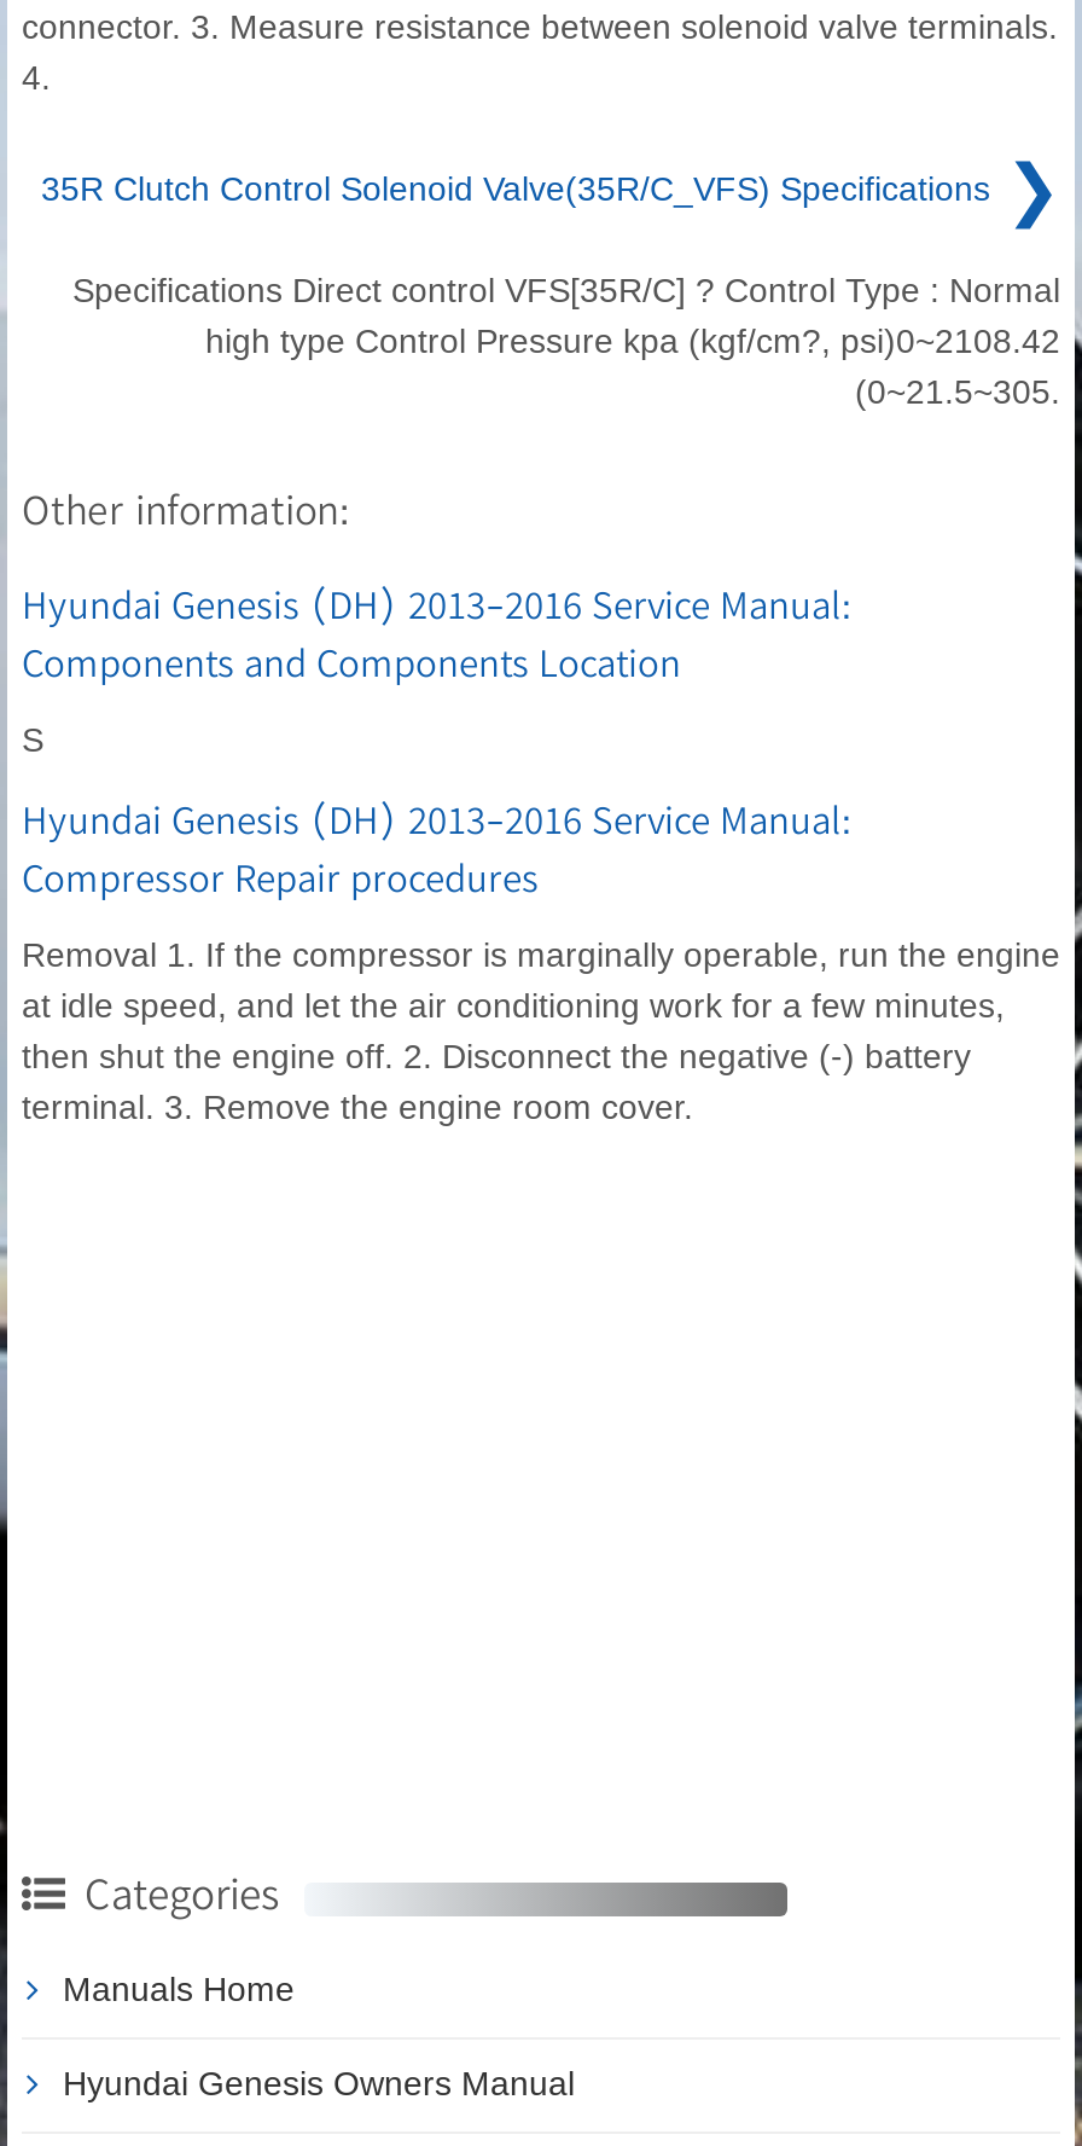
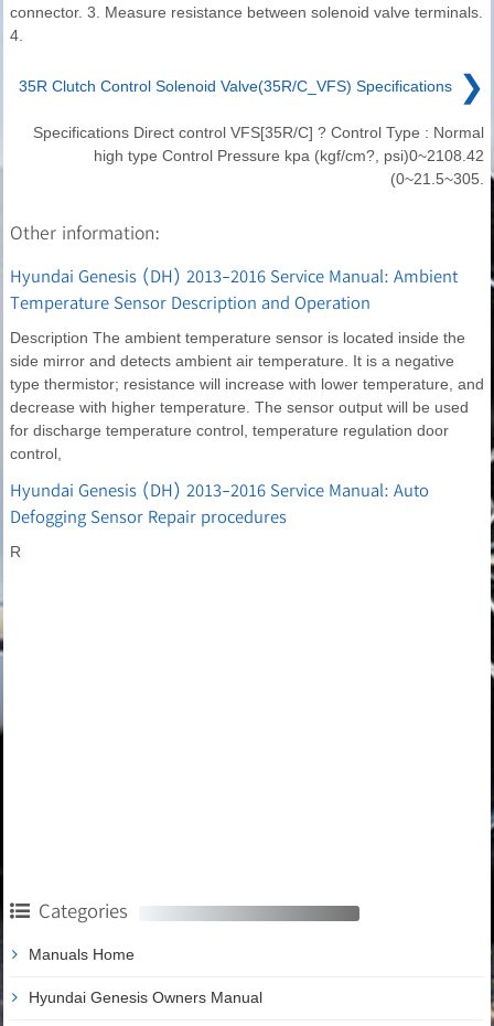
- Hyundai Genesis (DH) 2013-2016 Service Manual:
- Components and Components Location
+ Hyundai Genesis (DH) 2013-2016 Service Manual: Ambient
+ Temperature Sensor Description and Operation

- S
+ Description The ambient temperature sensor is located inside the
+ side mirror and detects ambient air temperature. It is a negative
+ type thermistor; resistance will increase with lower temperature, and
+ decrease with higher temperature. The sensor output will be used
+ for discharge temperature control, temperature regulation door
+ control,

- Hyundai Genesis (DH) 2013-2016 Service Manual:
- Compressor Repair procedures
+ Hyundai Genesis (DH) 2013-2016 Service Manual: Auto
+ Defogging Sensor Repair procedures

- Removal 1. If the compressor is marginally operable, run the engine
- at idle speed, and let the air conditioning work for a few minutes,
- then shut the engine off. 2. Disconnect the negative (-) battery
- terminal. 3. Remove the engine room cover.
+ R
